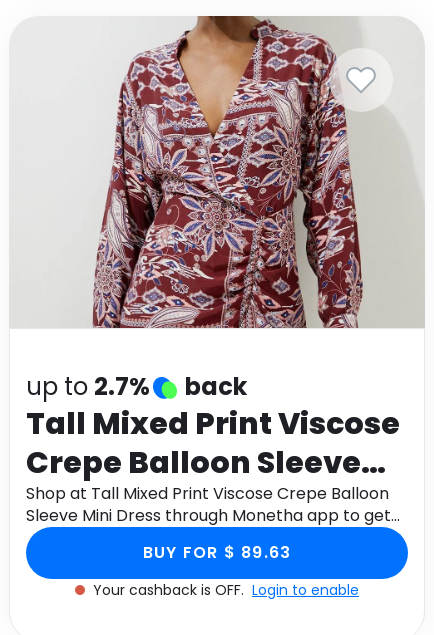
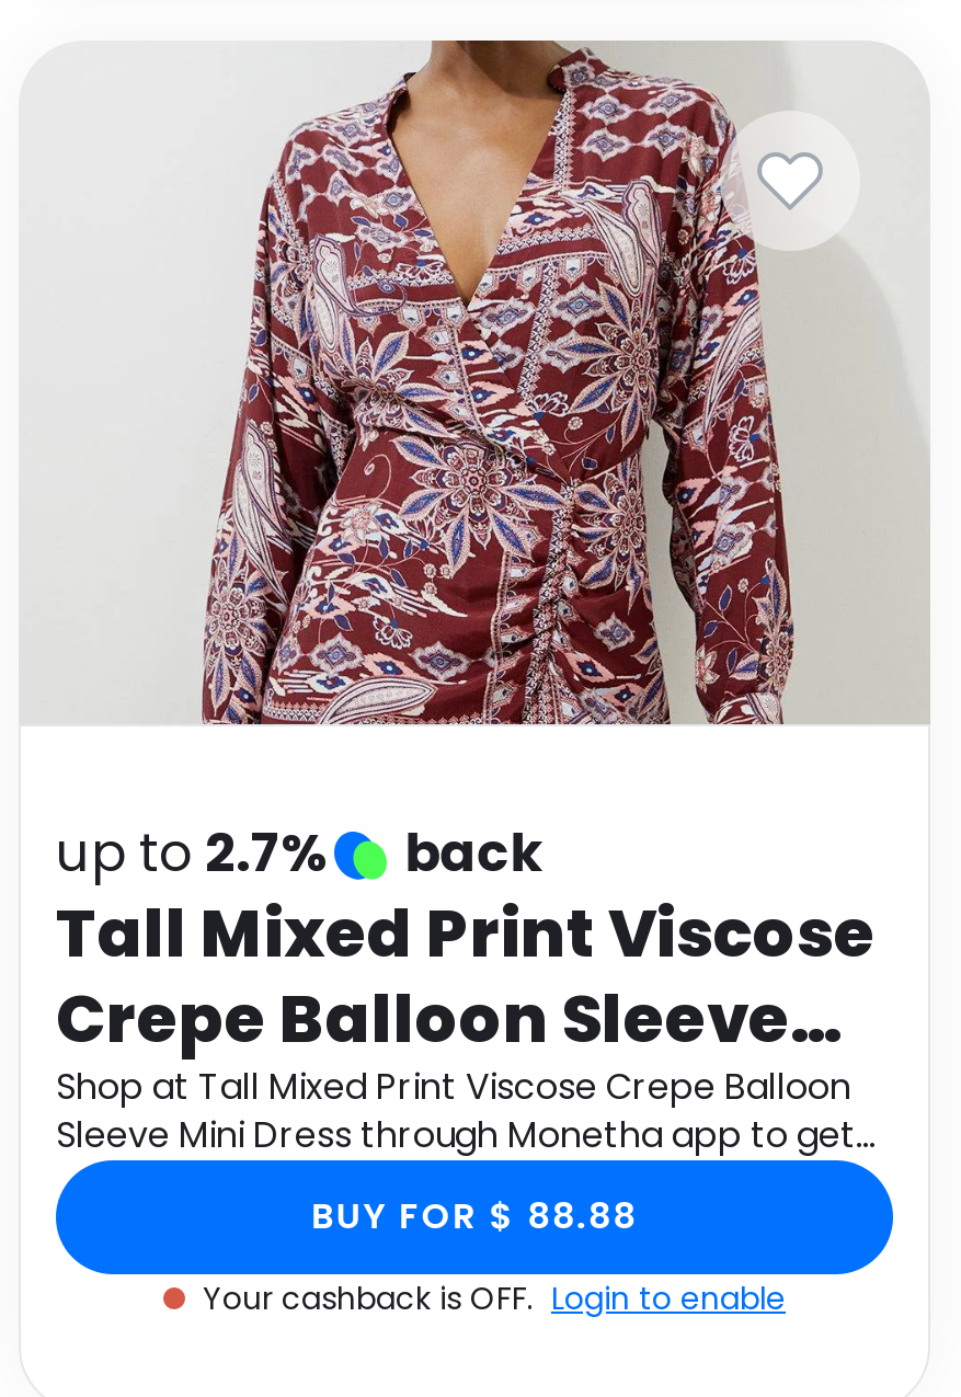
- BUY FOR $ 89.63
+ BUY FOR $ 88.88
